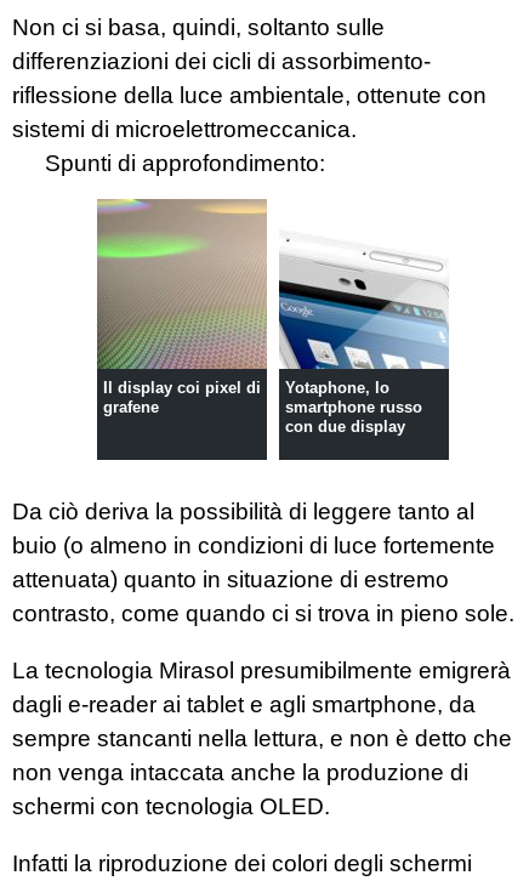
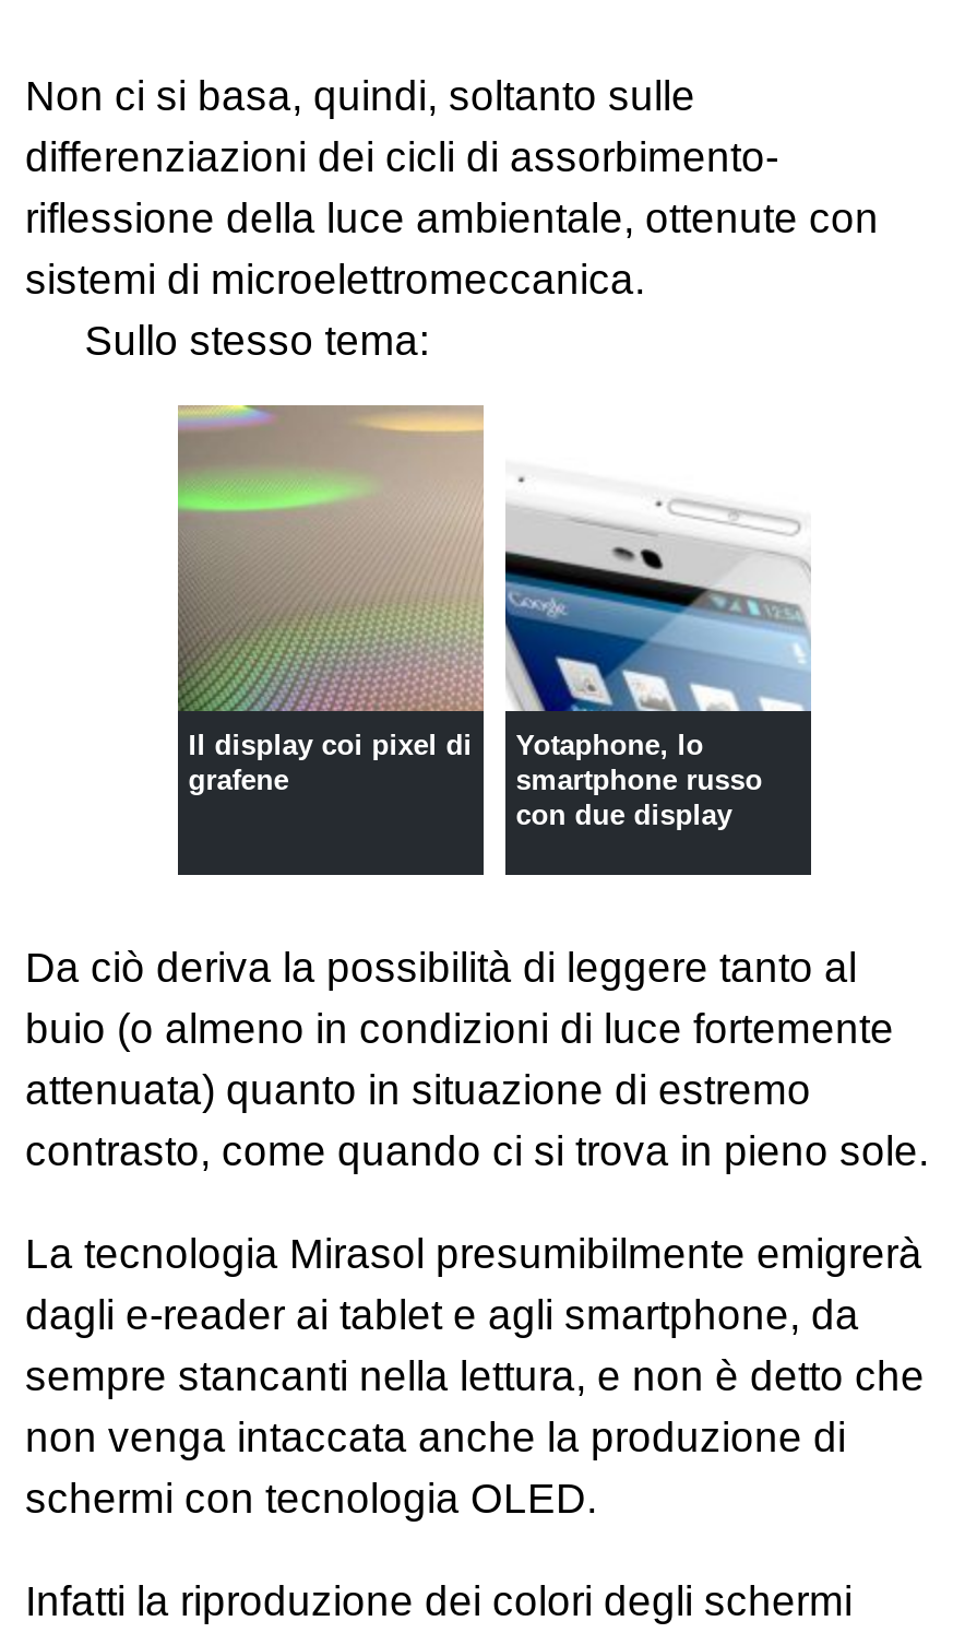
- Spunti di approfondimento:
+ Sullo stesso tema:
